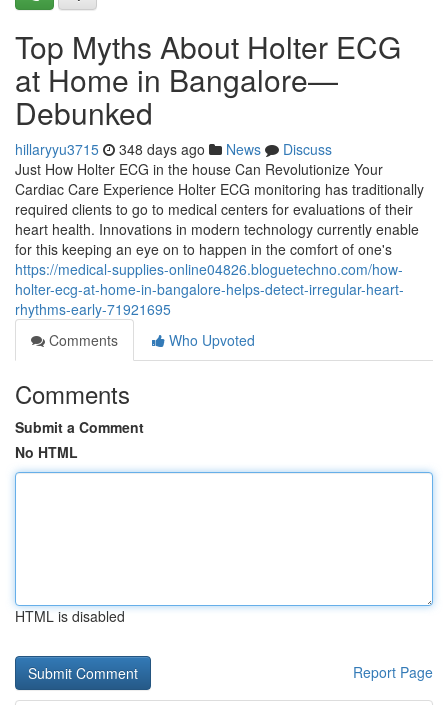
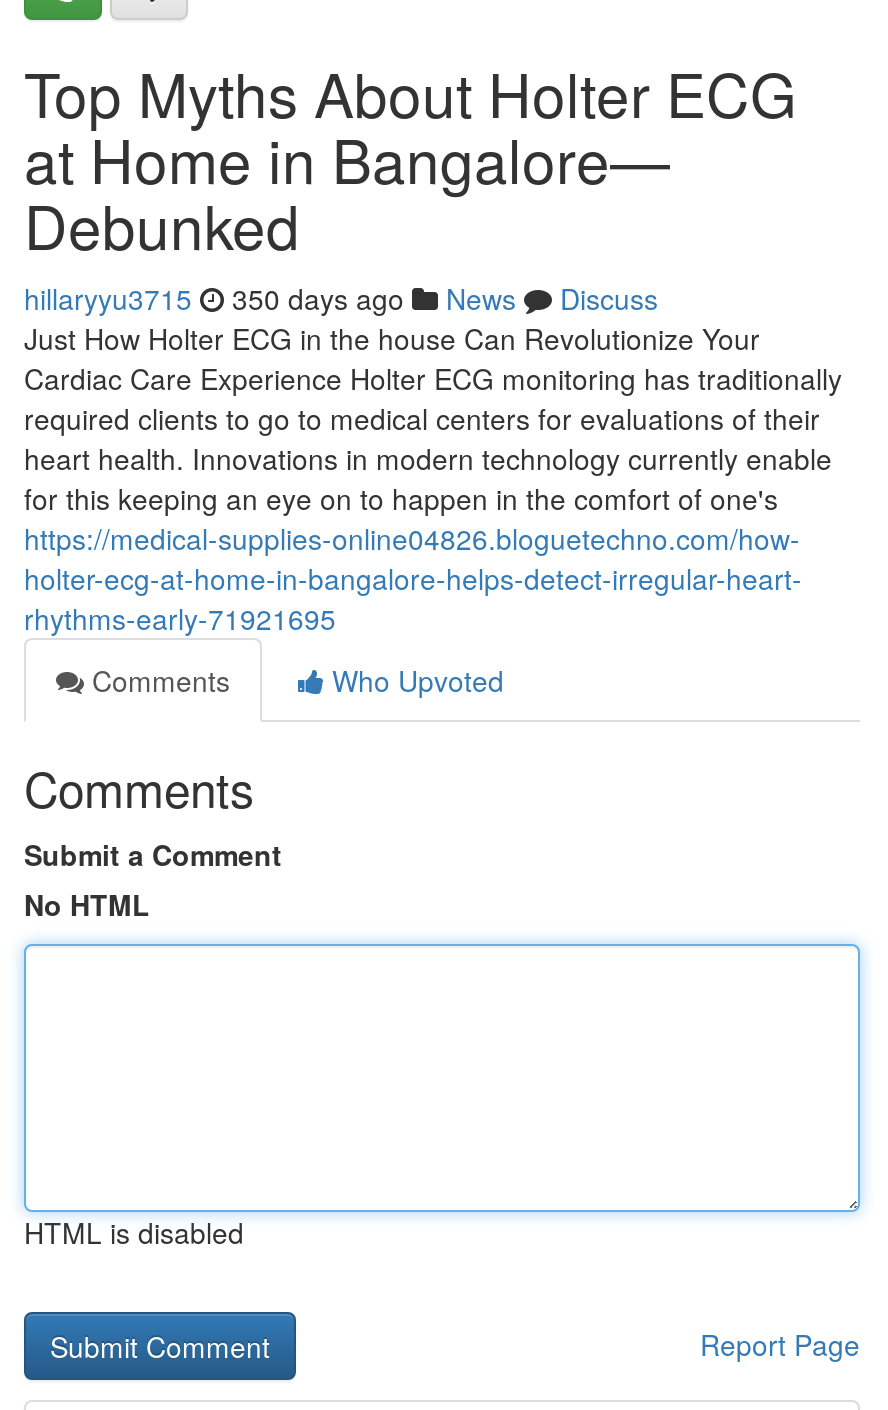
- hillaryyu3715 348 days ago News Discuss
+ hillaryyu3715 350 days ago News Discuss
